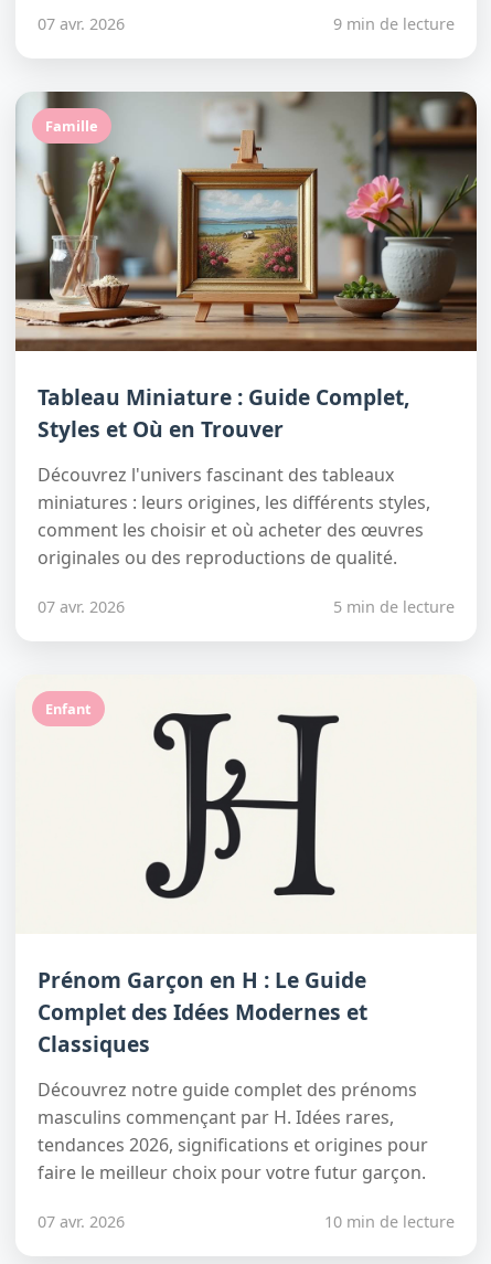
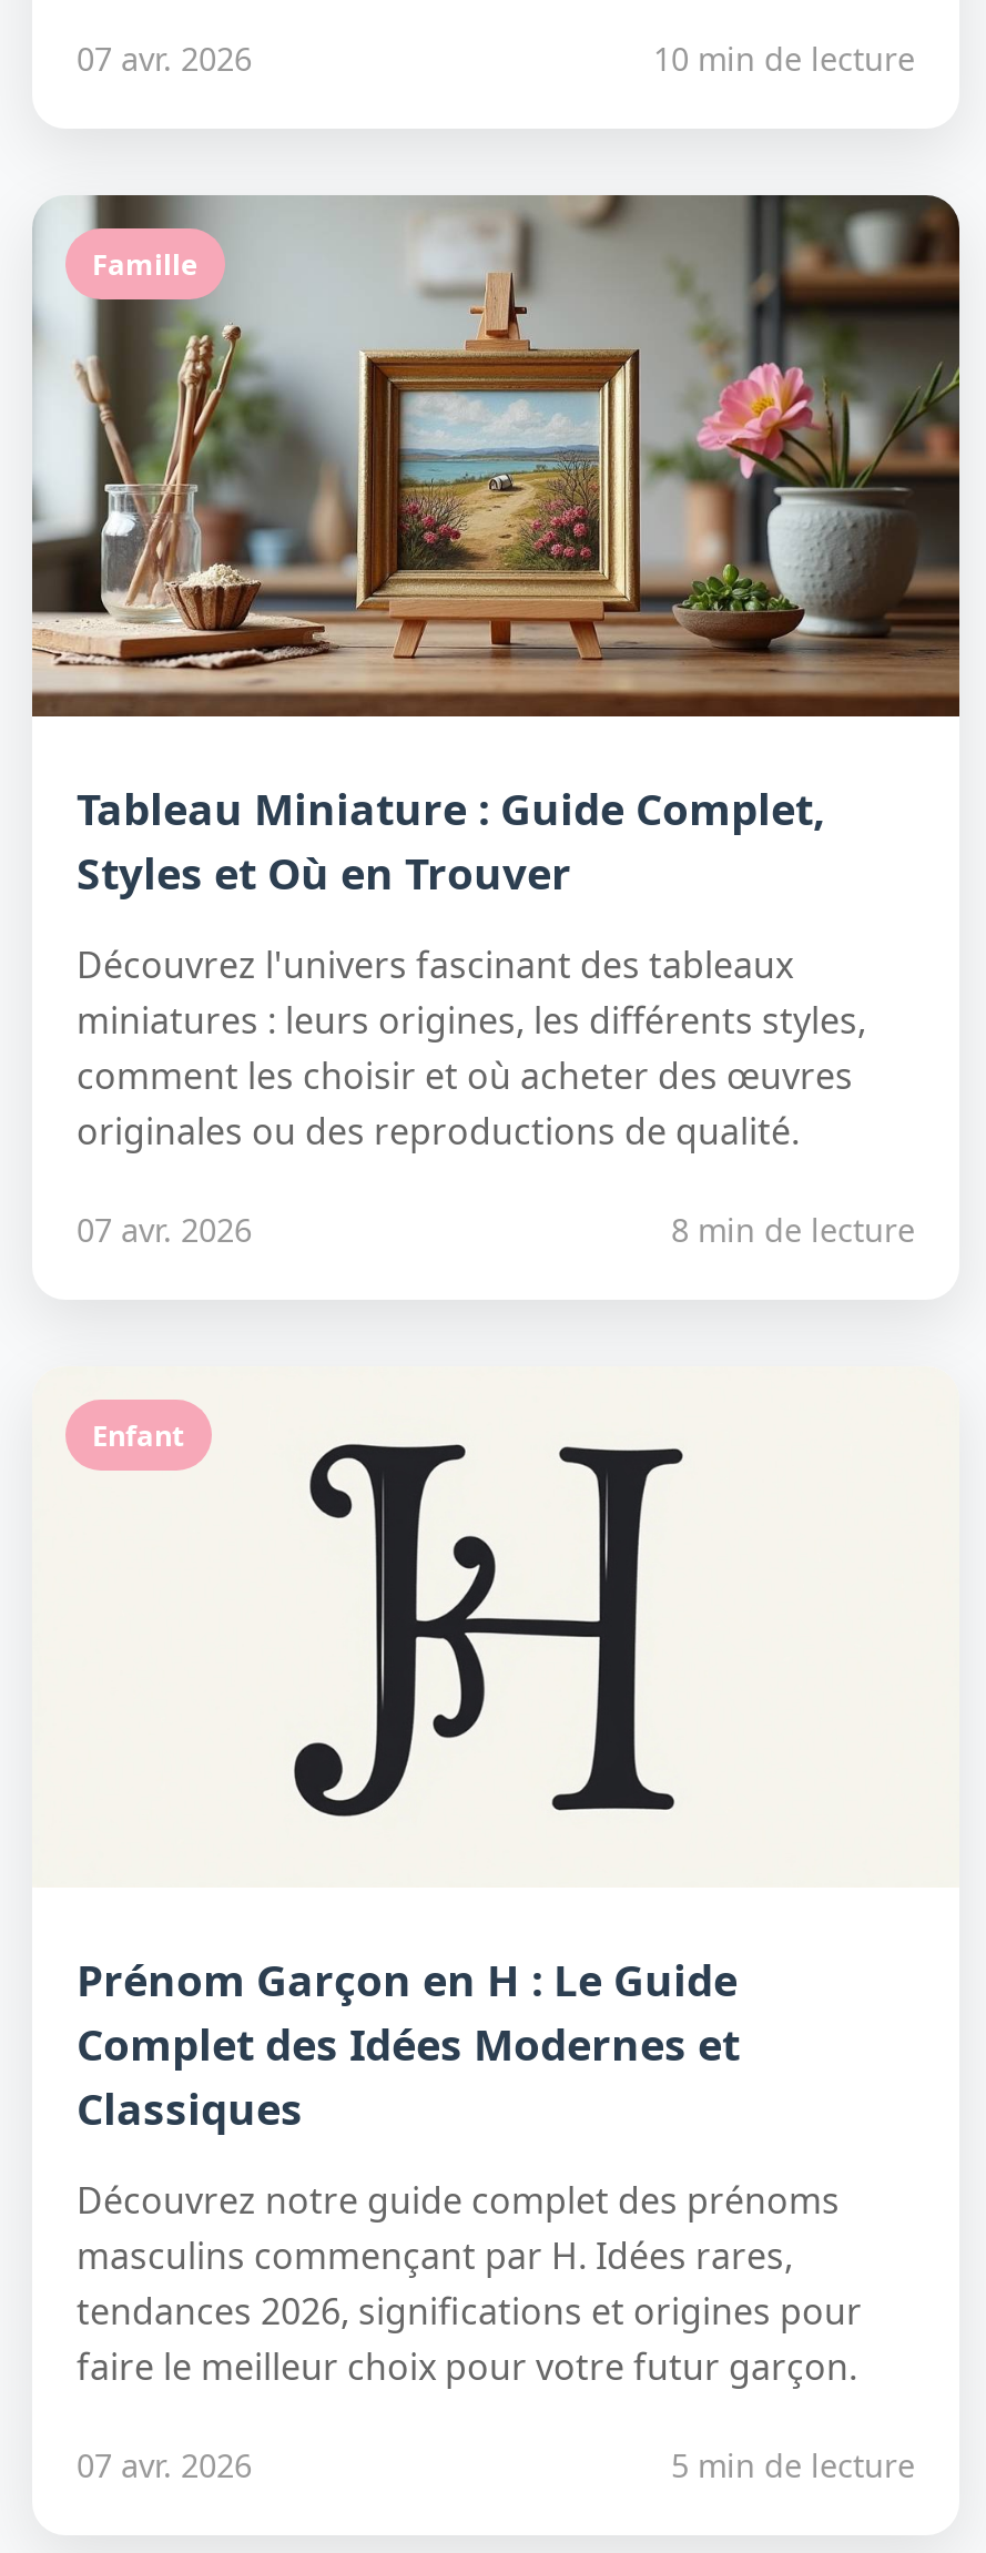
- 9 min de lecture

moved down: 5 min de lecture

+ 8 min de lecture

moved up: 10 min de lecture
